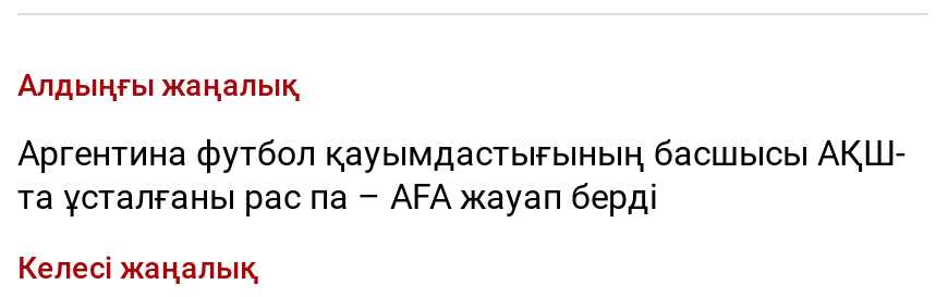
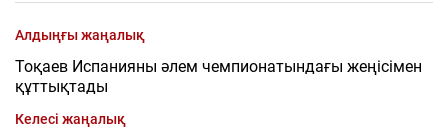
- Аргентина футбол қауымдастығының басшысы АҚШ-
- та ұсталғаны рас па – AFA жауап берді
+ Тоқаев Испанияны әлем чемпионатындағы жеңісімен
+ құттықтады
